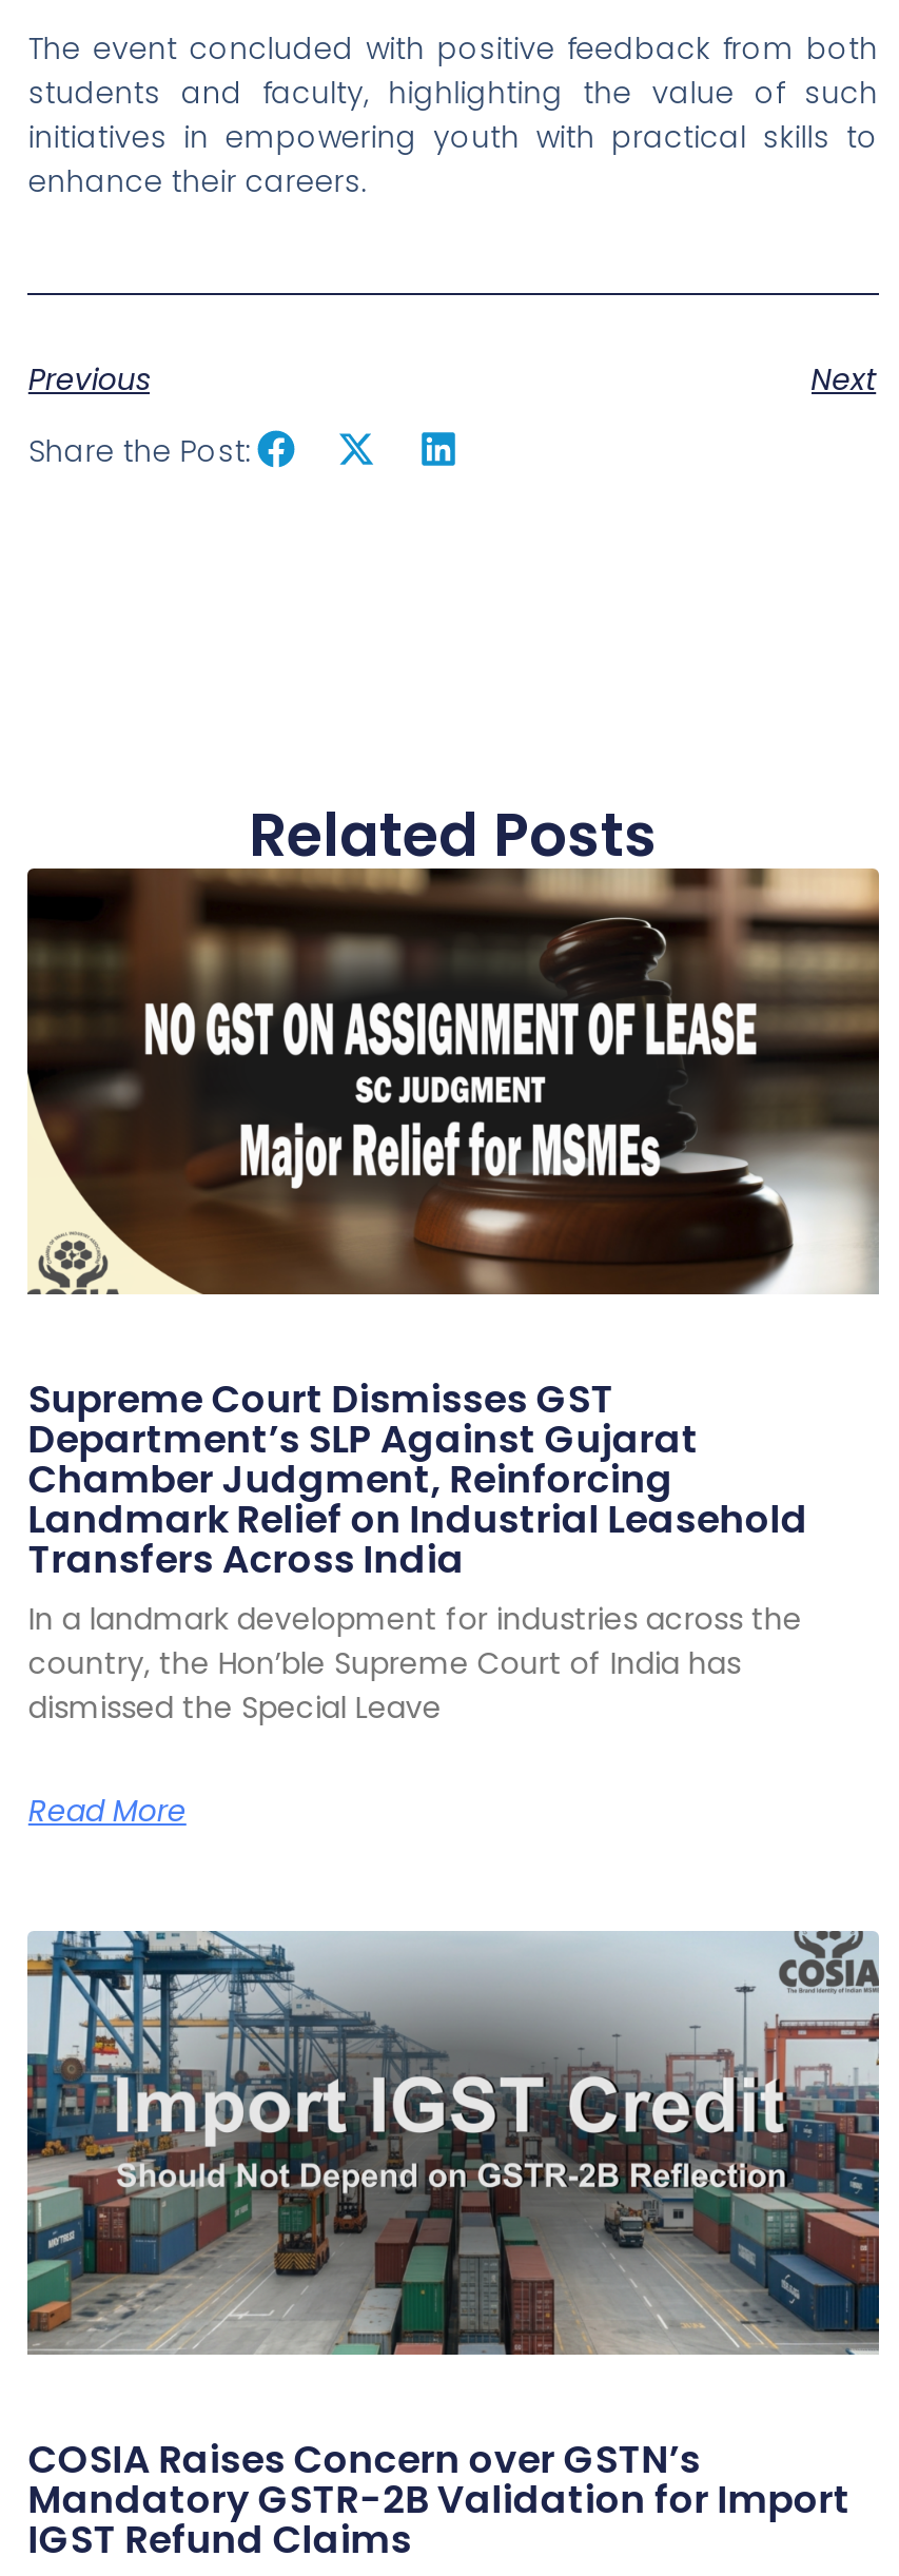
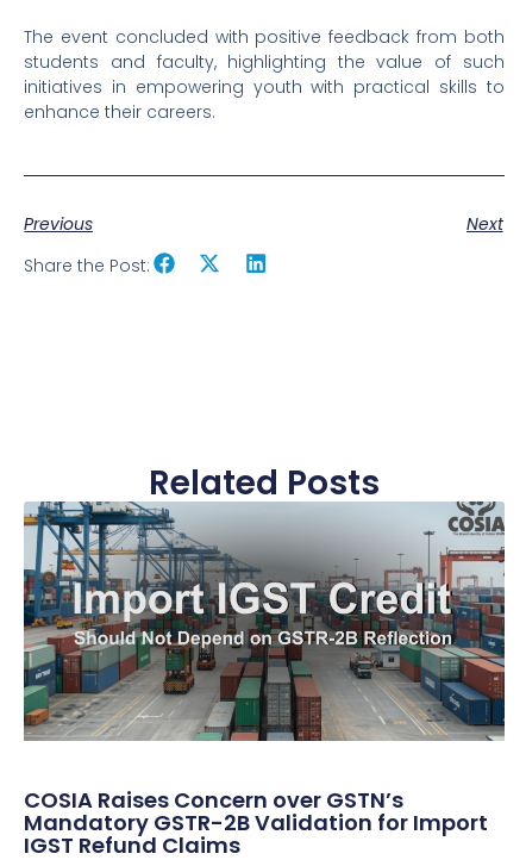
- [image]
- Supreme Court Dismisses GST
- Department’s SLP Against Gujarat
- Chamber Judgment, Reinforcing
- Landmark Relief on Industrial Leasehold
- Transfers Across India
- In a landmark development for industries across the
- country, the Hon’ble Supreme Court of India has
- dismissed the Special Leave
- Read More
